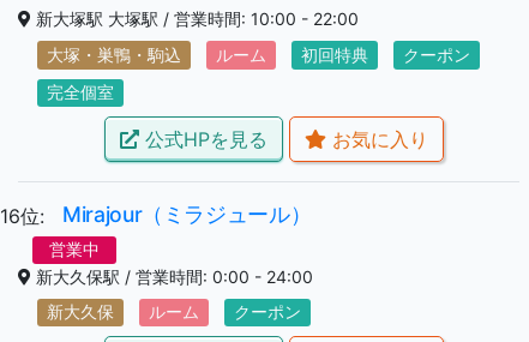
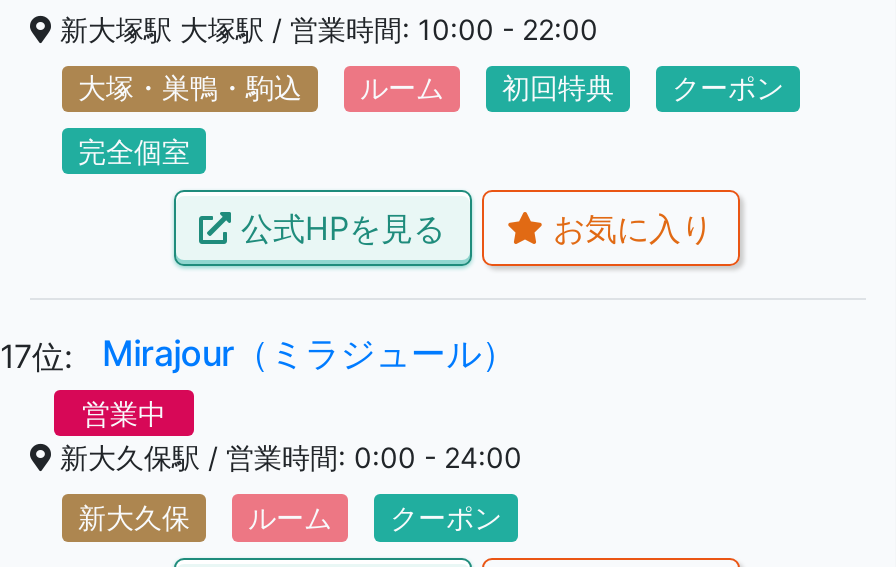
- 16位: Mirajour（ミラジュール）
+ 17位: Mirajour（ミラジュール）
